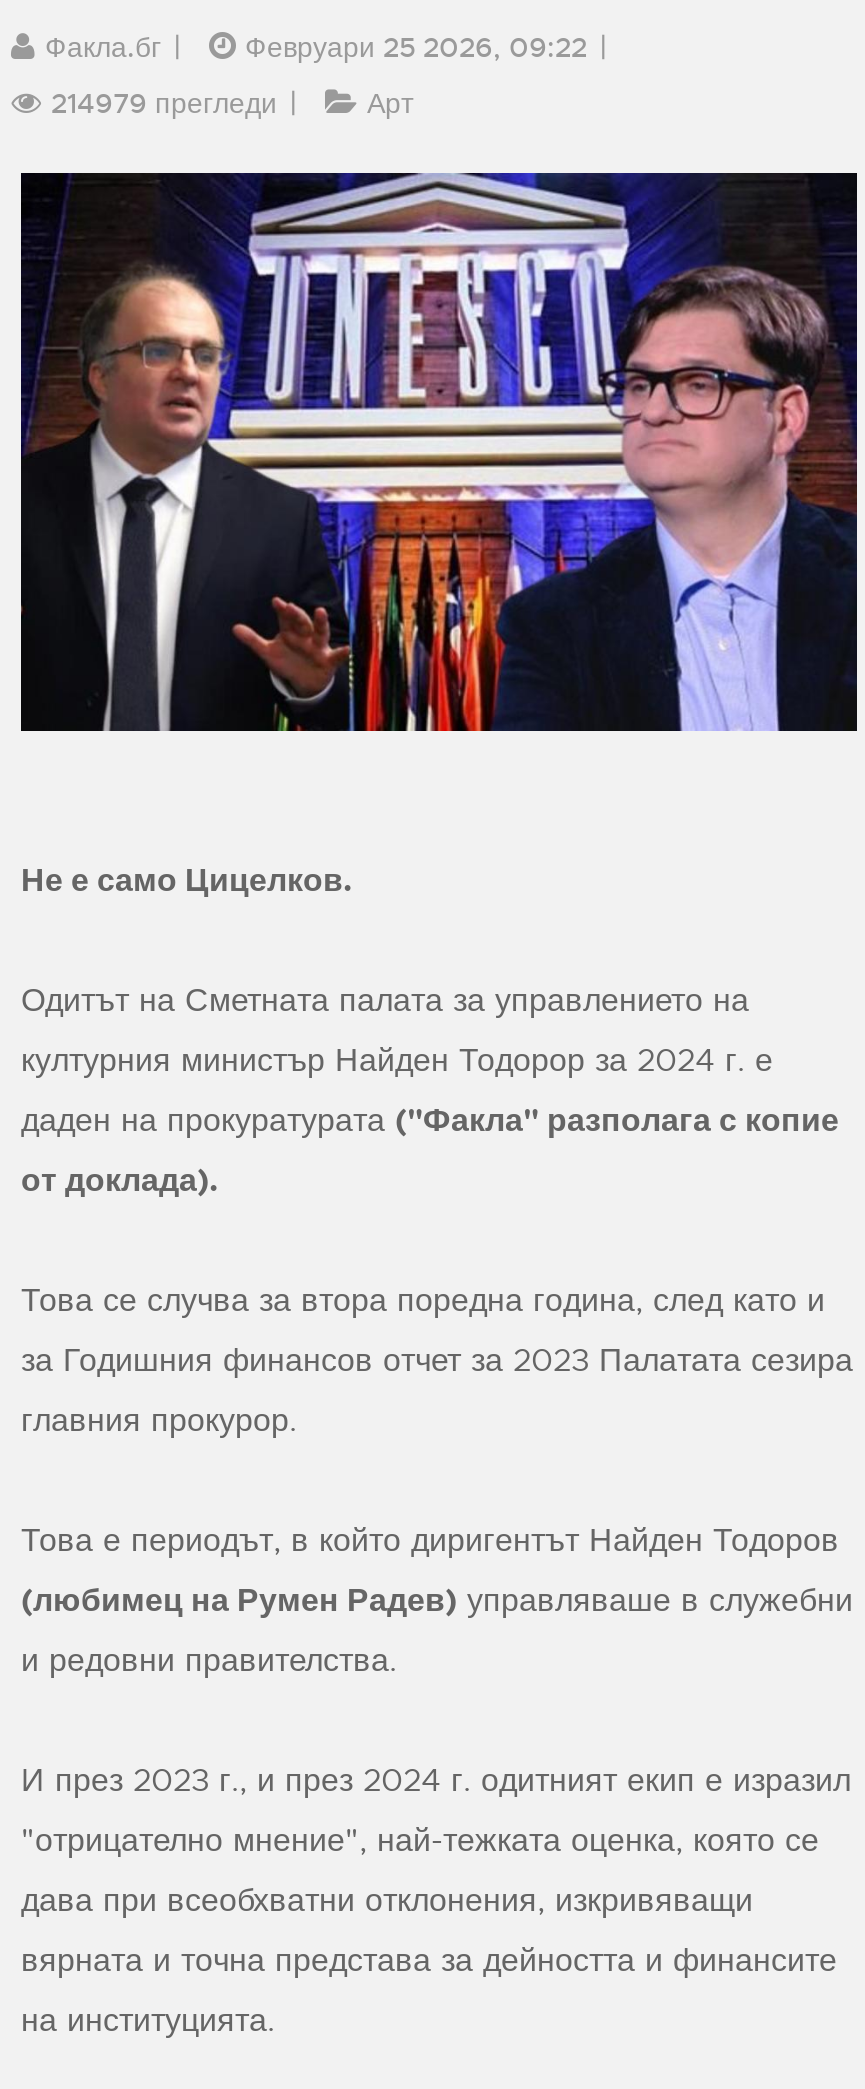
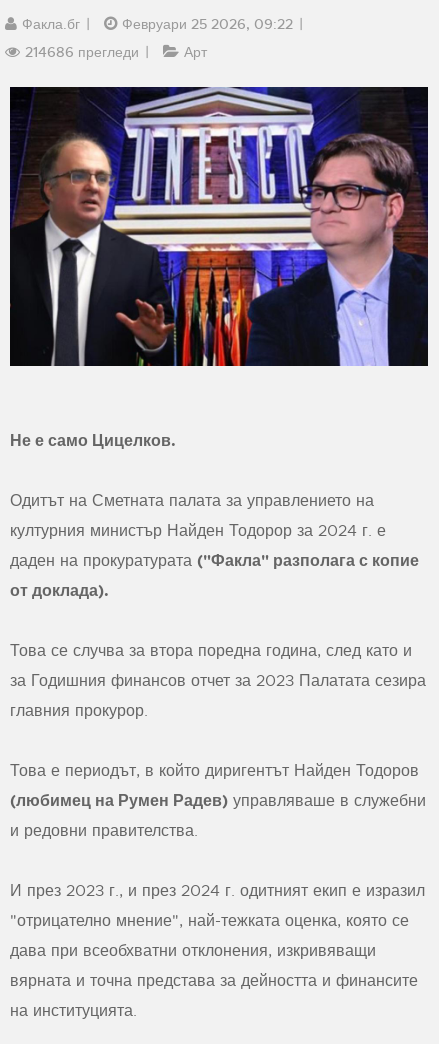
- 214979 прегледи
+ 214686 прегледи
